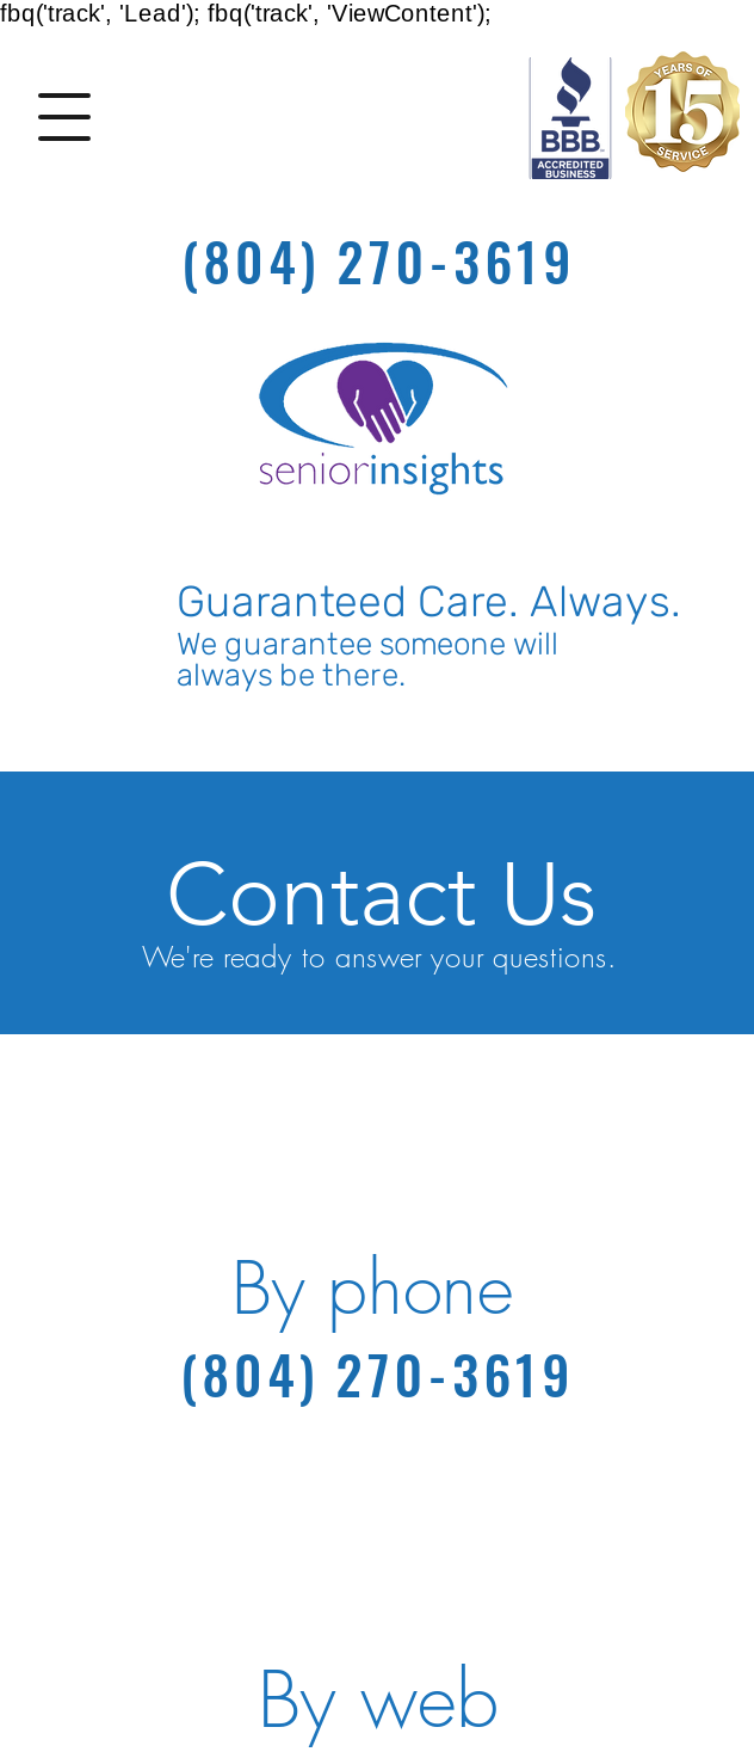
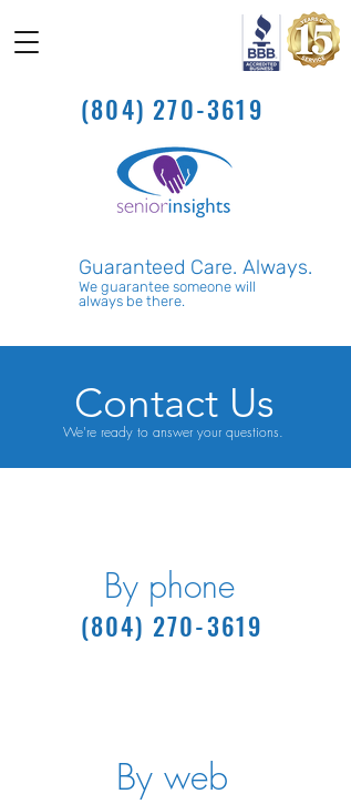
- fbq('track', 'Lead'); fbq('track', 'ViewContent');
